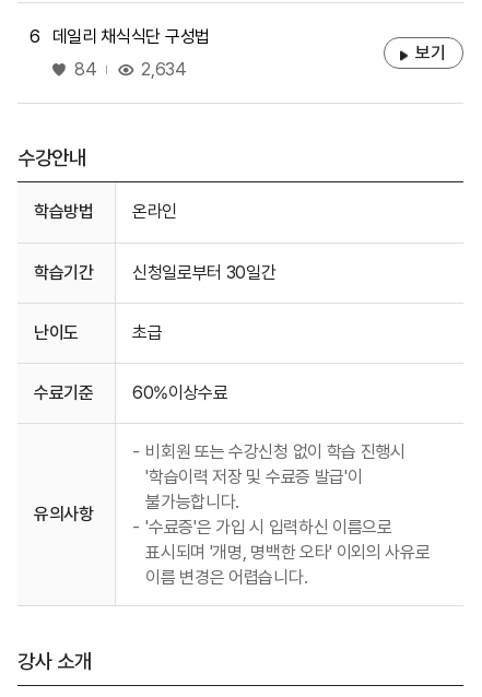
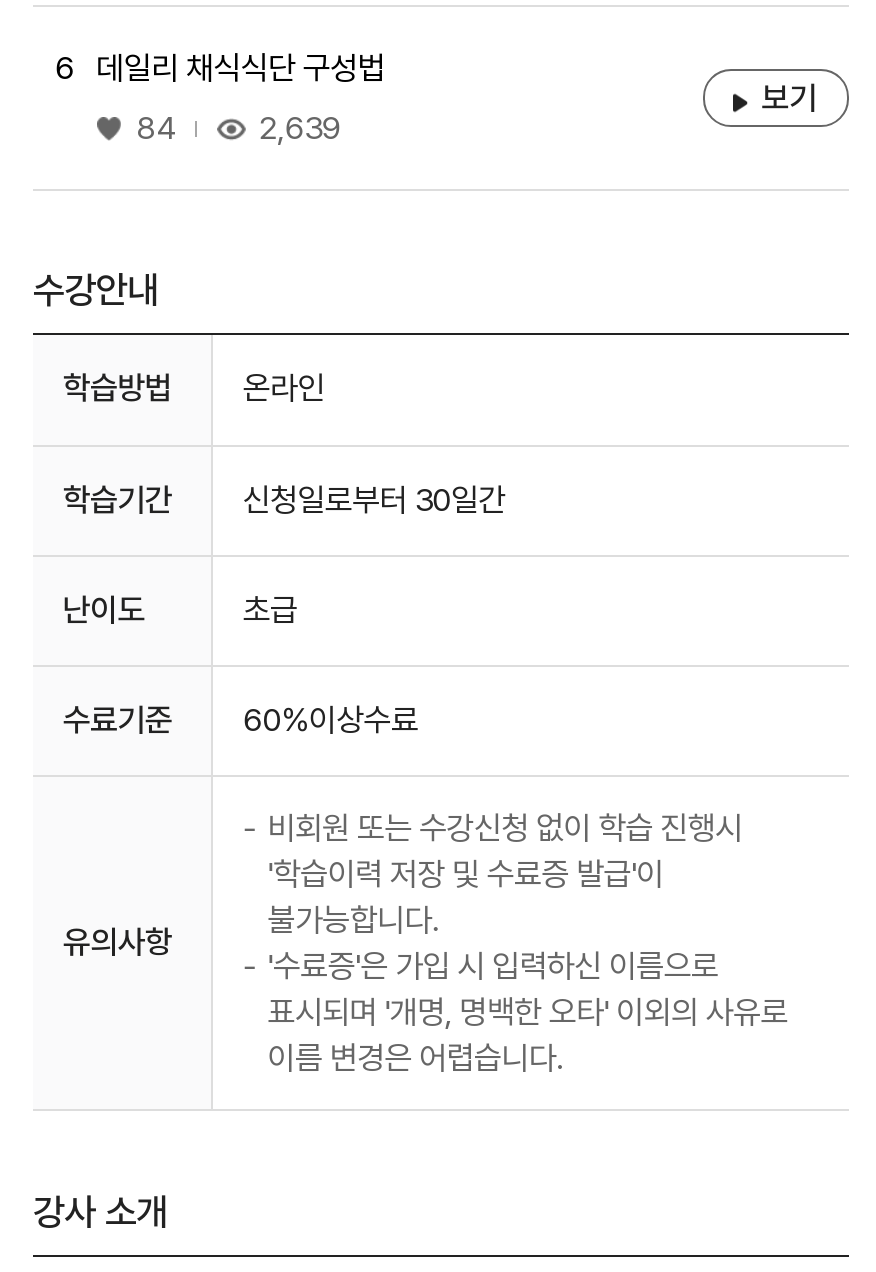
- 2,634
+ 2,639
